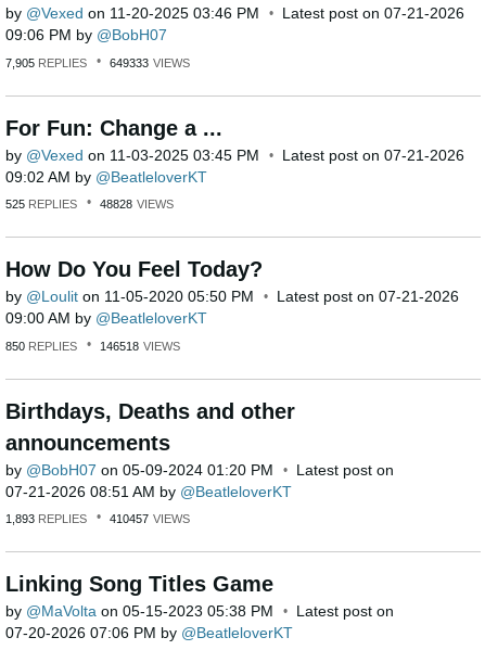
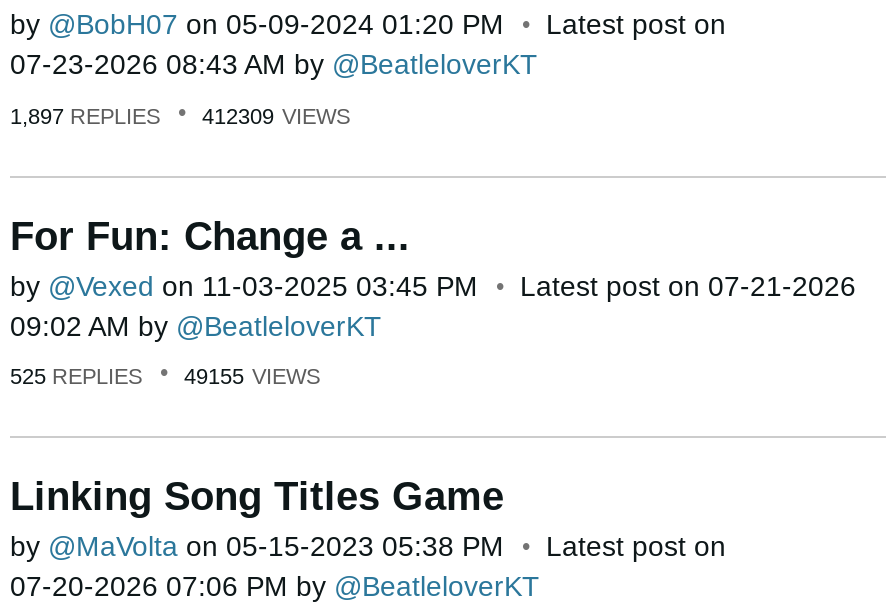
- Vexed on 11-20-2025 03:46 PM
- Latest post on 07-21-2026
- 09:06 PM by
- BobH07
+ BobH07 on 05-09-2024 01:20 PM
+ Latest post on
+ 07-23-2026 08:43 AM by
+ BeatleloverKT

- 7,905 REPLIES
- 649333 VIEWS
+ 1,897 REPLIES
+ 412309 VIEWS

- 48828 VIEWS
- How Do You Feel Today?
- by
- Loulit on 11-05-2020 05:50 PM
- Latest post on 07-21-2026
- 09:00 AM by
- BeatleloverKT
- 850 REPLIES
- 146518 VIEWS
- Birthdays, Deaths and other
- announcements
- by
- BobH07 on 05-09-2024 01:20 PM
- Latest post on
- 07-21-2026 08:51 AM by
- BeatleloverKT
- 1,893 REPLIES
- 410457 VIEWS
+ 49155 VIEWS
